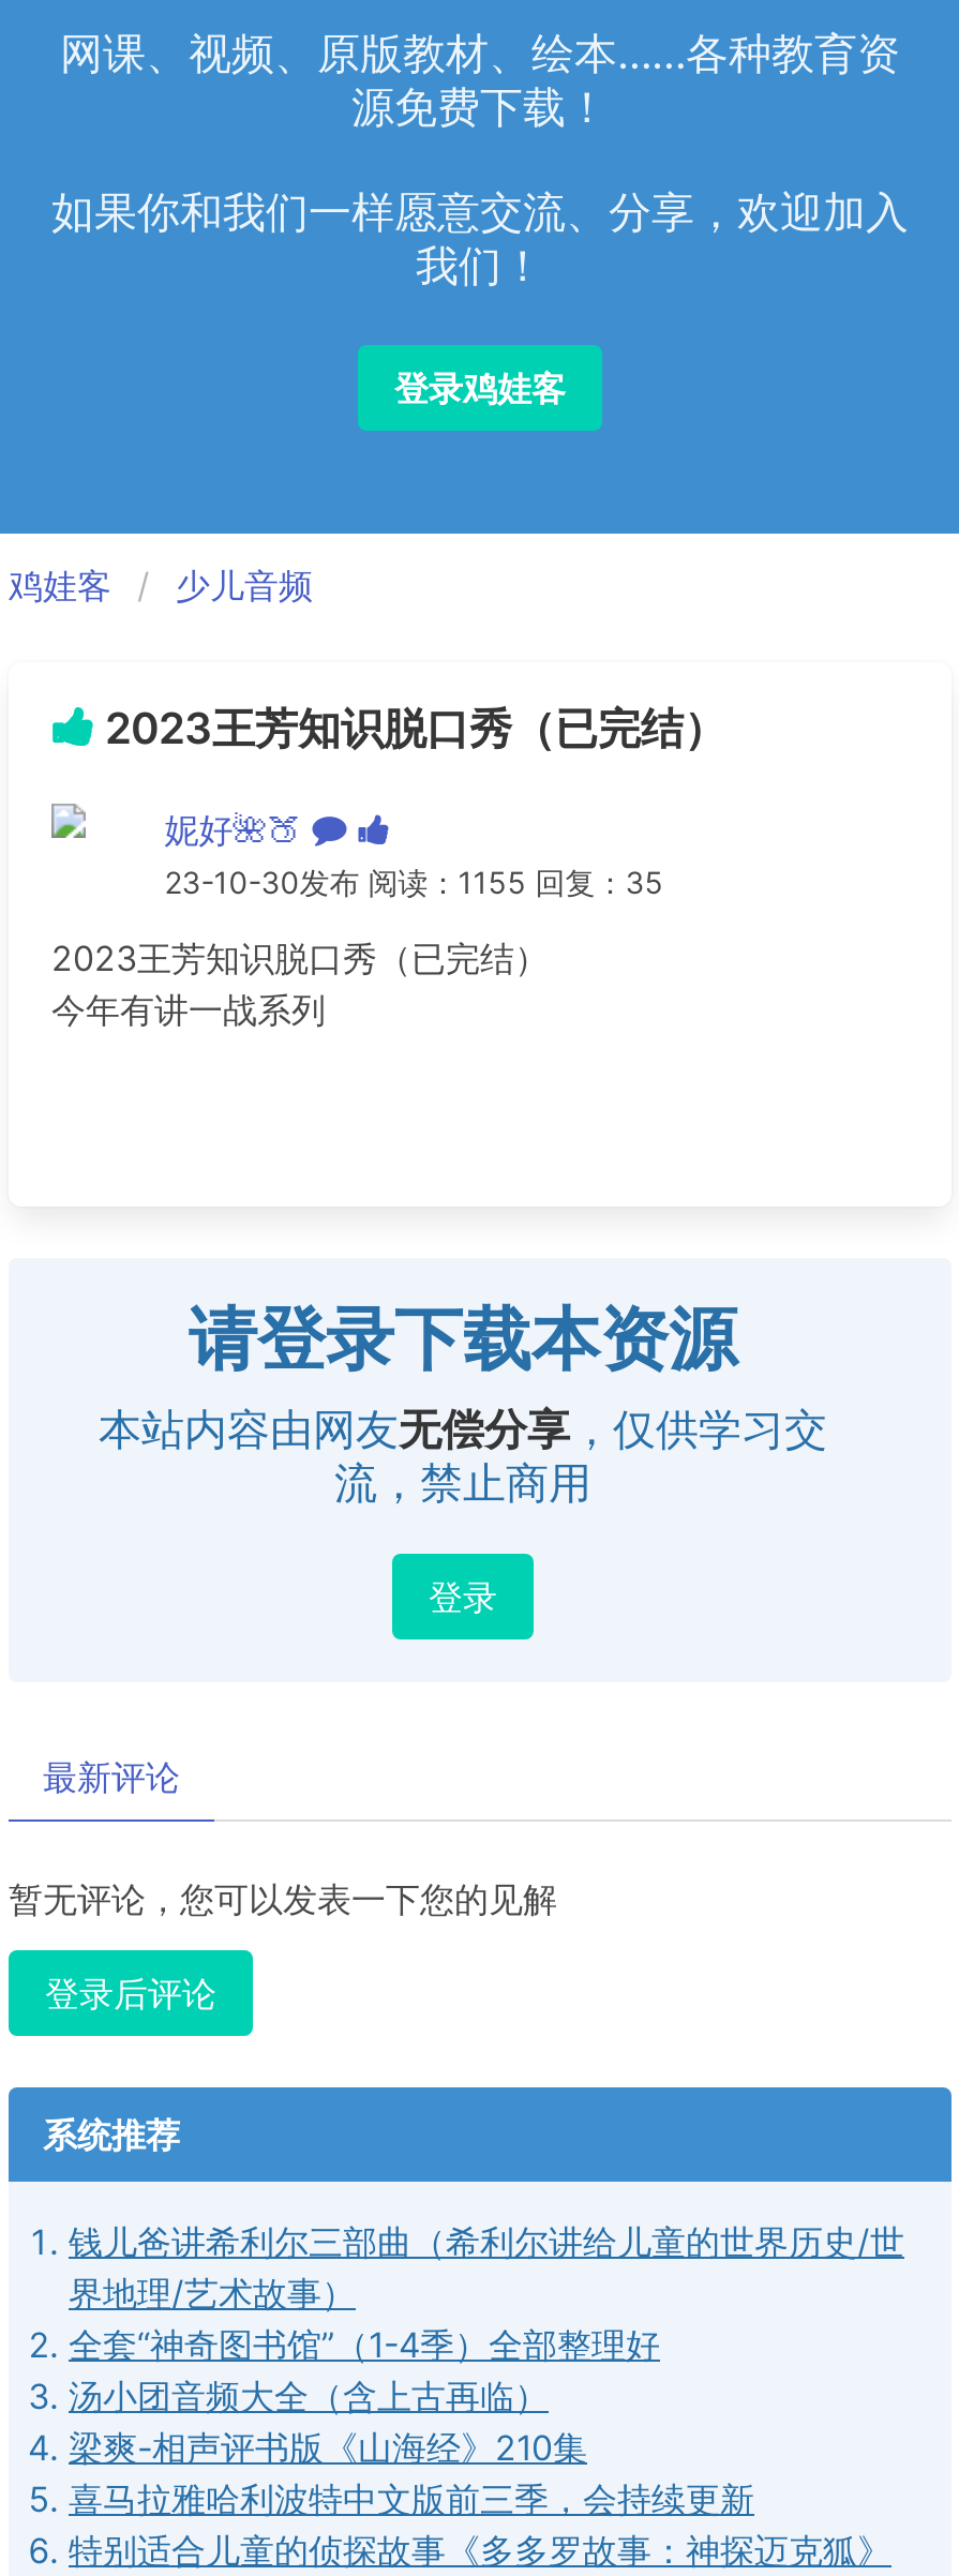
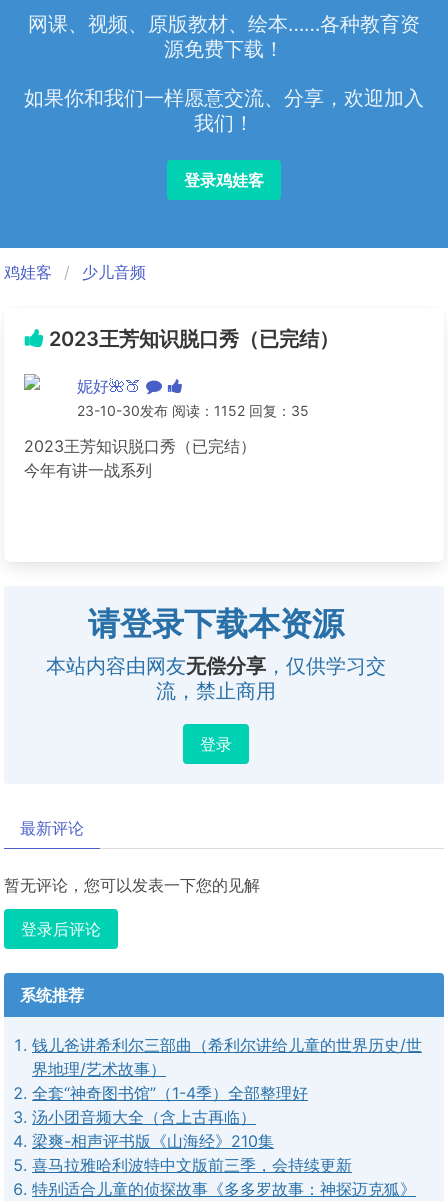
- 23-10-30发布 阅读：1155 回复：35
+ 23-10-30发布 阅读：1152 回复：35
